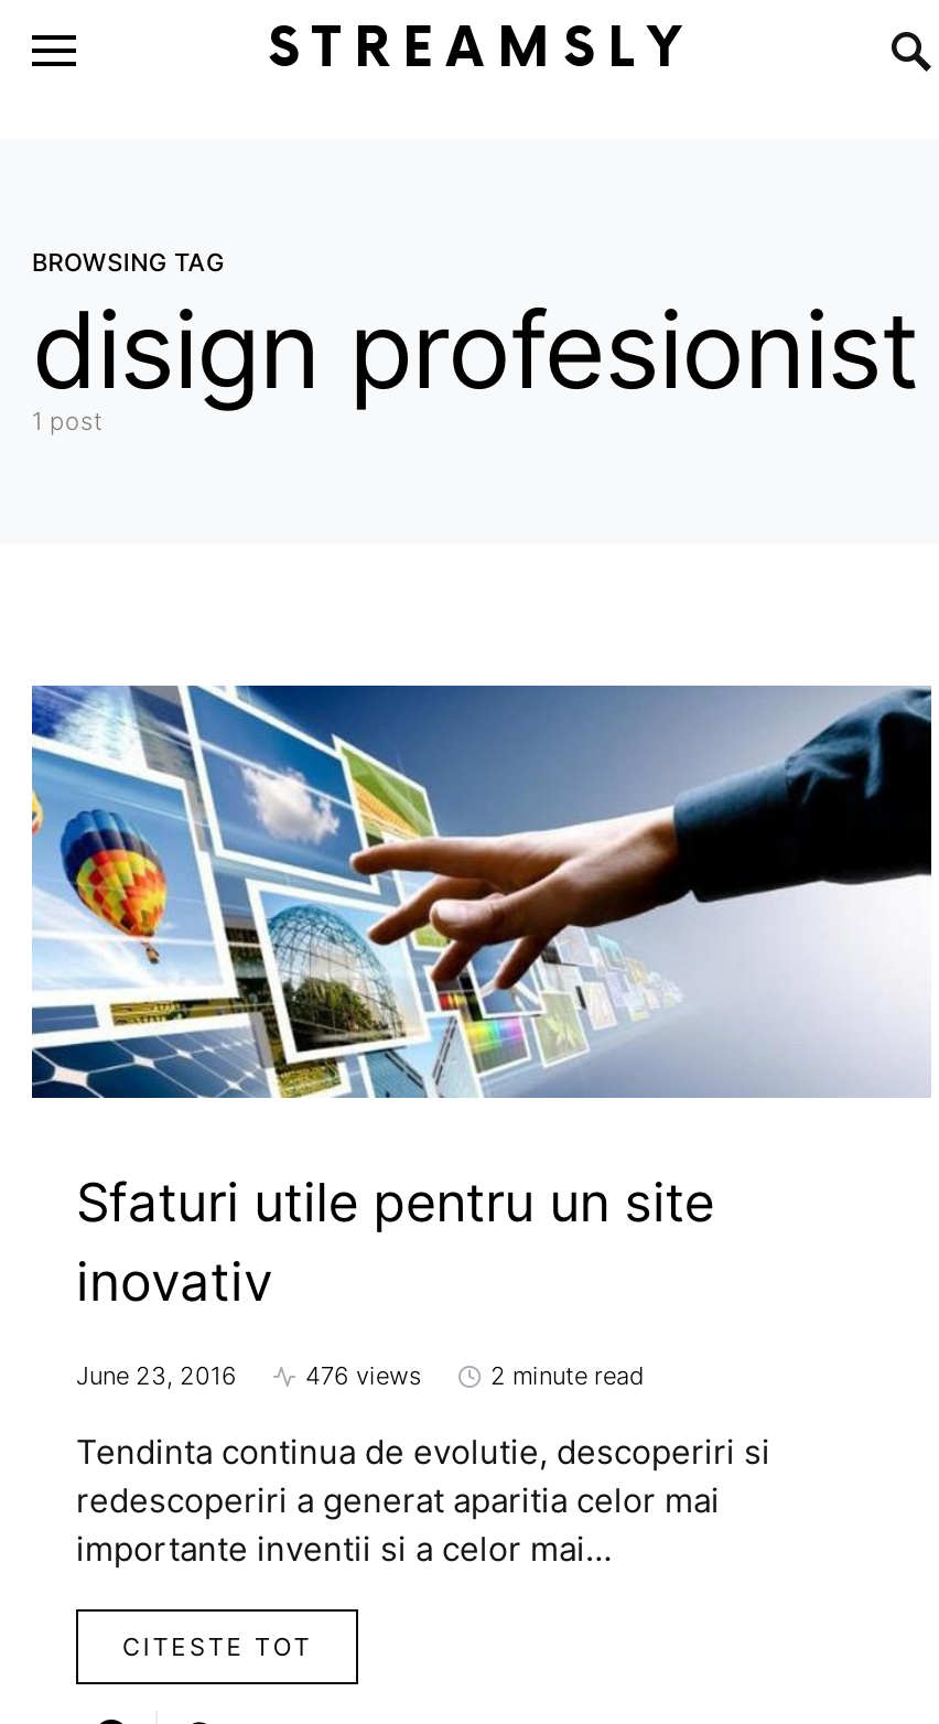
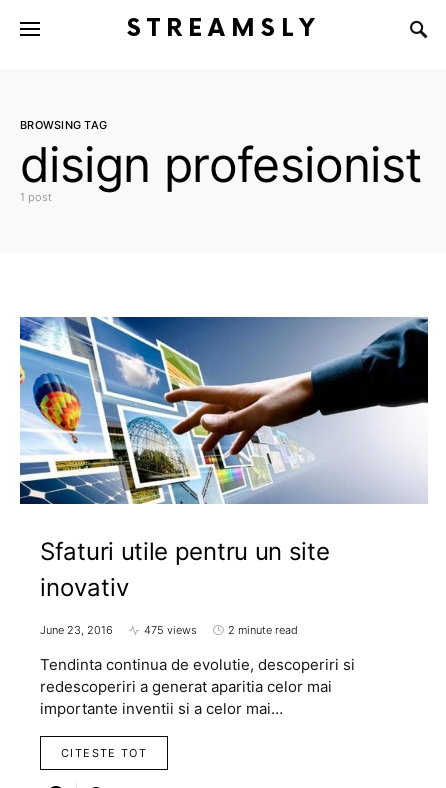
- 476 views
+ 475 views
